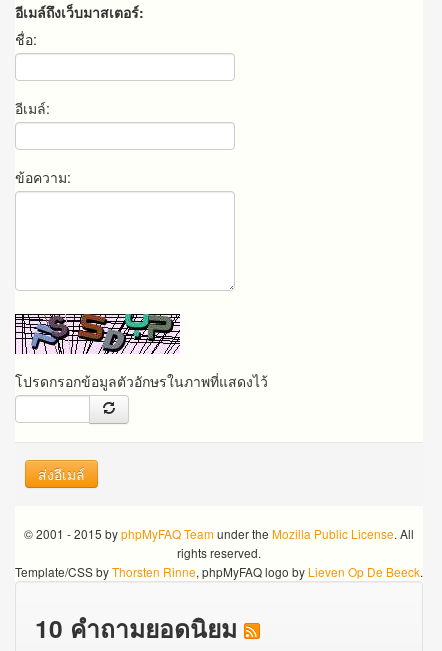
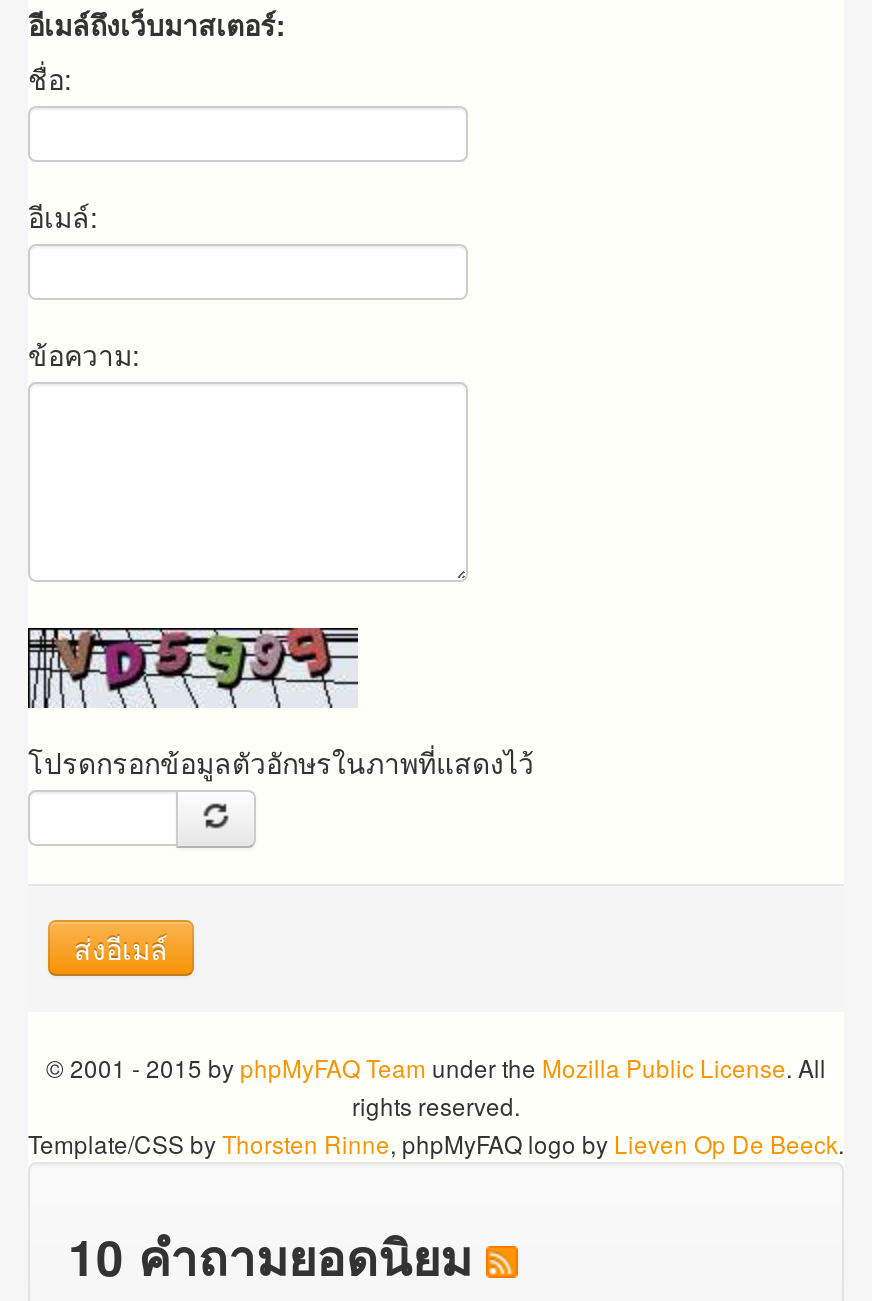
- [image]
+ [image]
